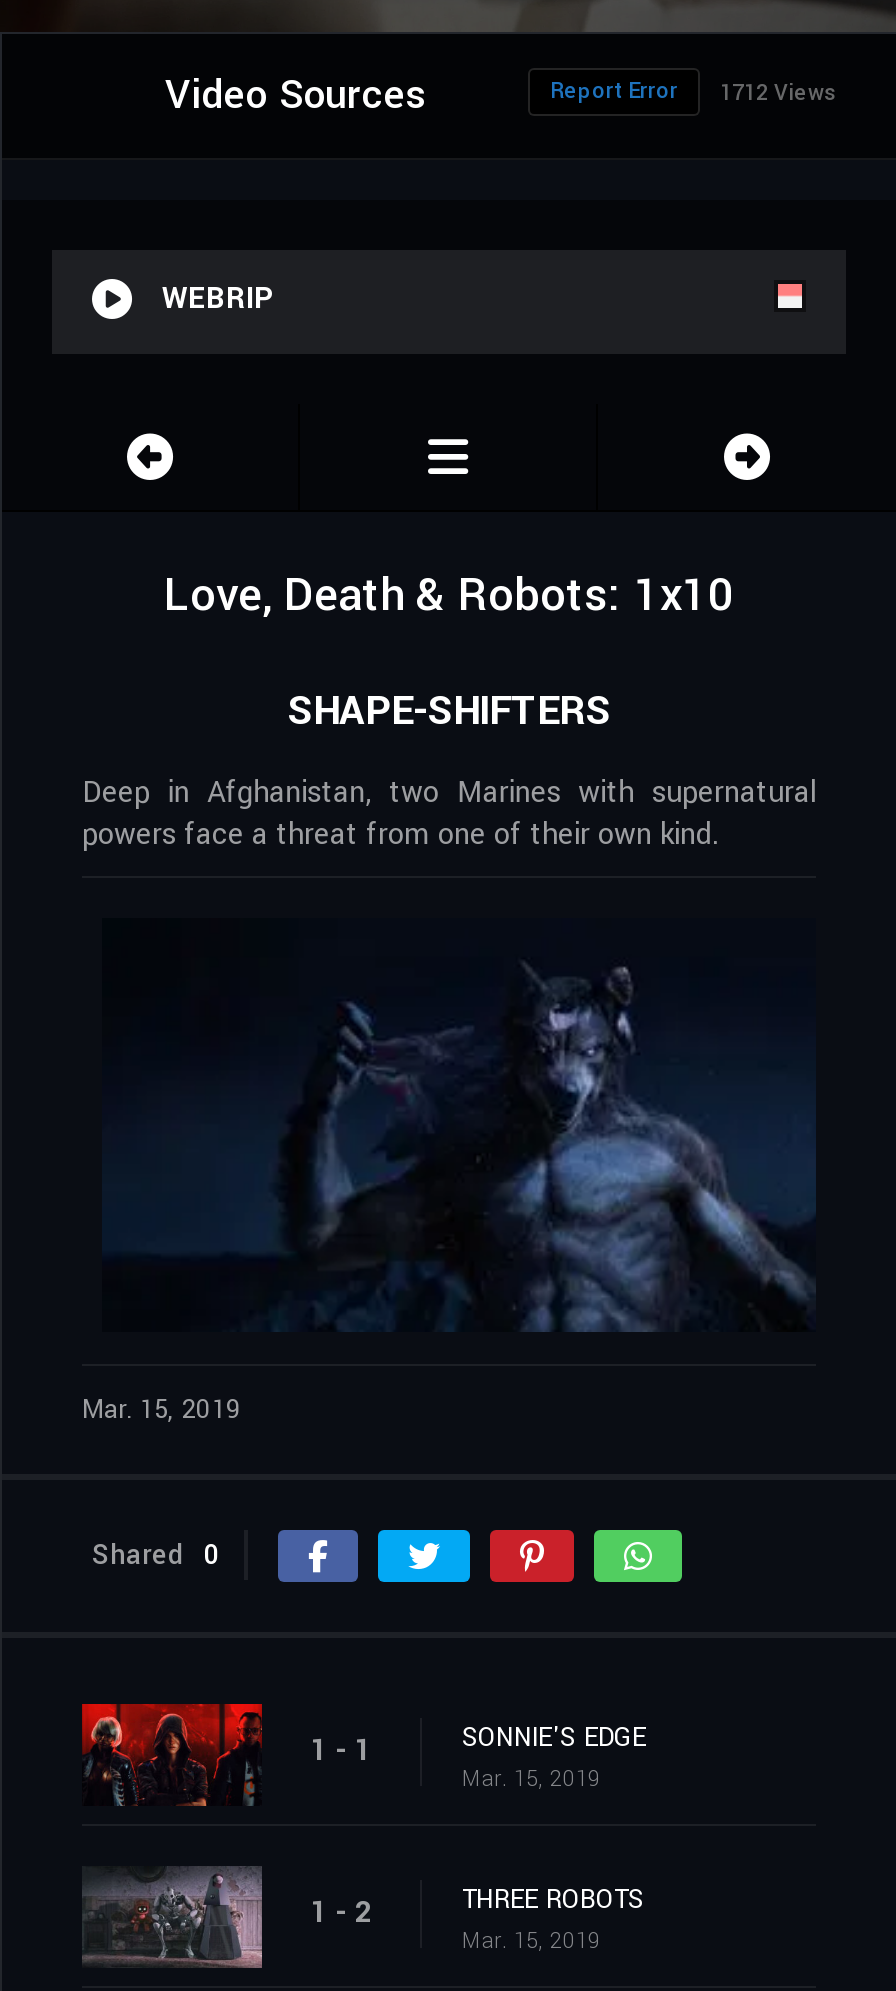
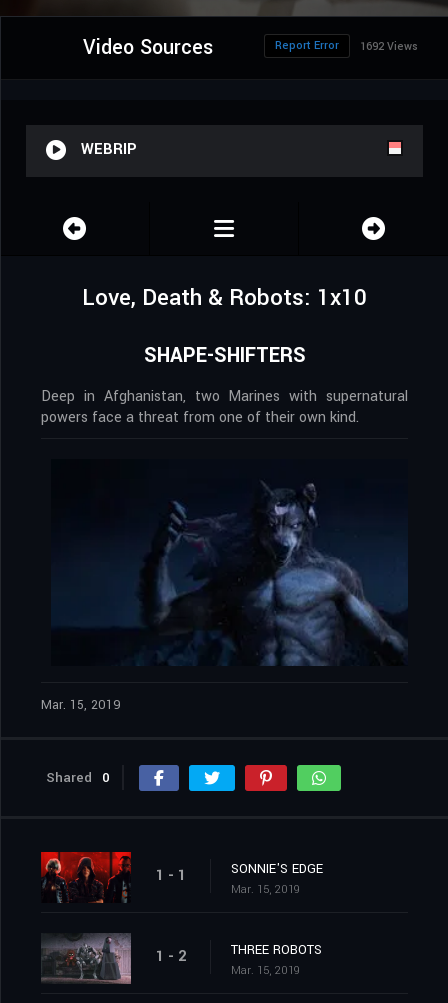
- Report Error 1712 Views
+ Report Error 1692 Views
